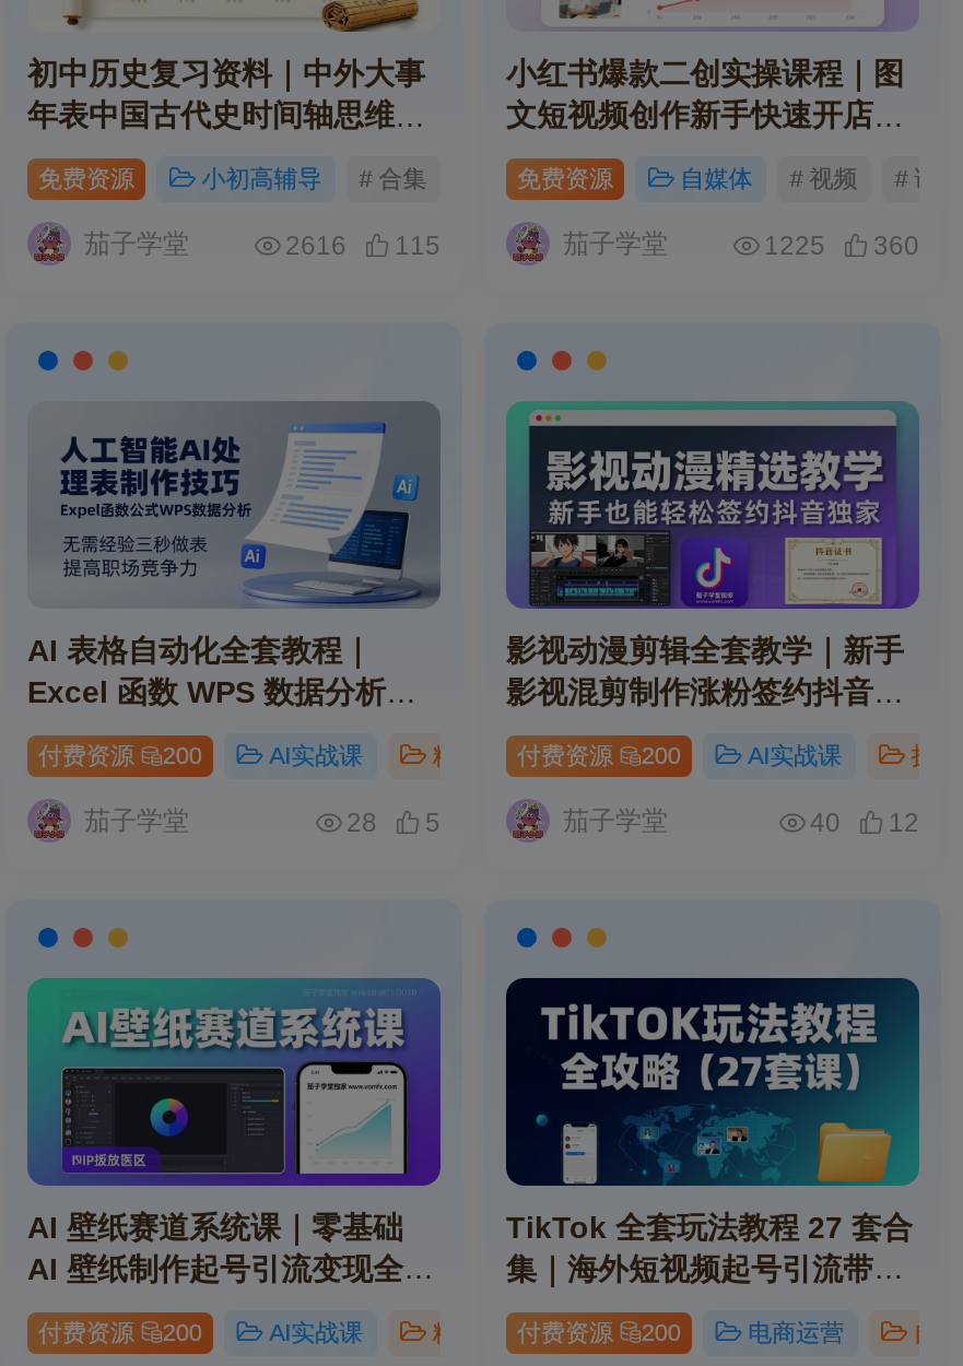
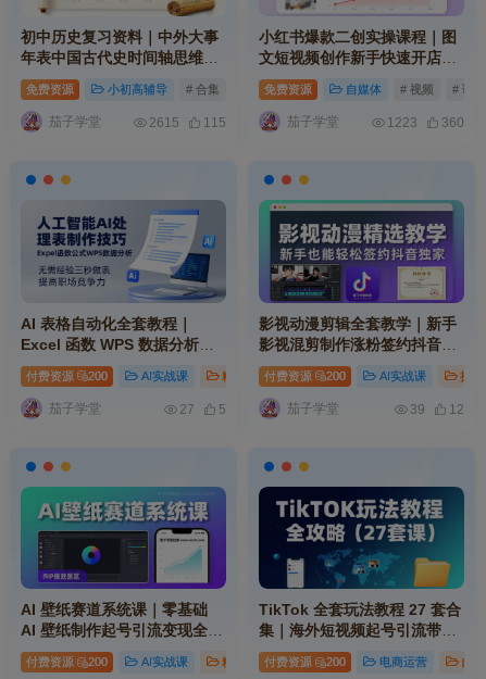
- 2616 115
+ 2615 115

- 1225 360
+ 1223 360

- 28 5
+ 27 5

- 40 12
+ 39 12
